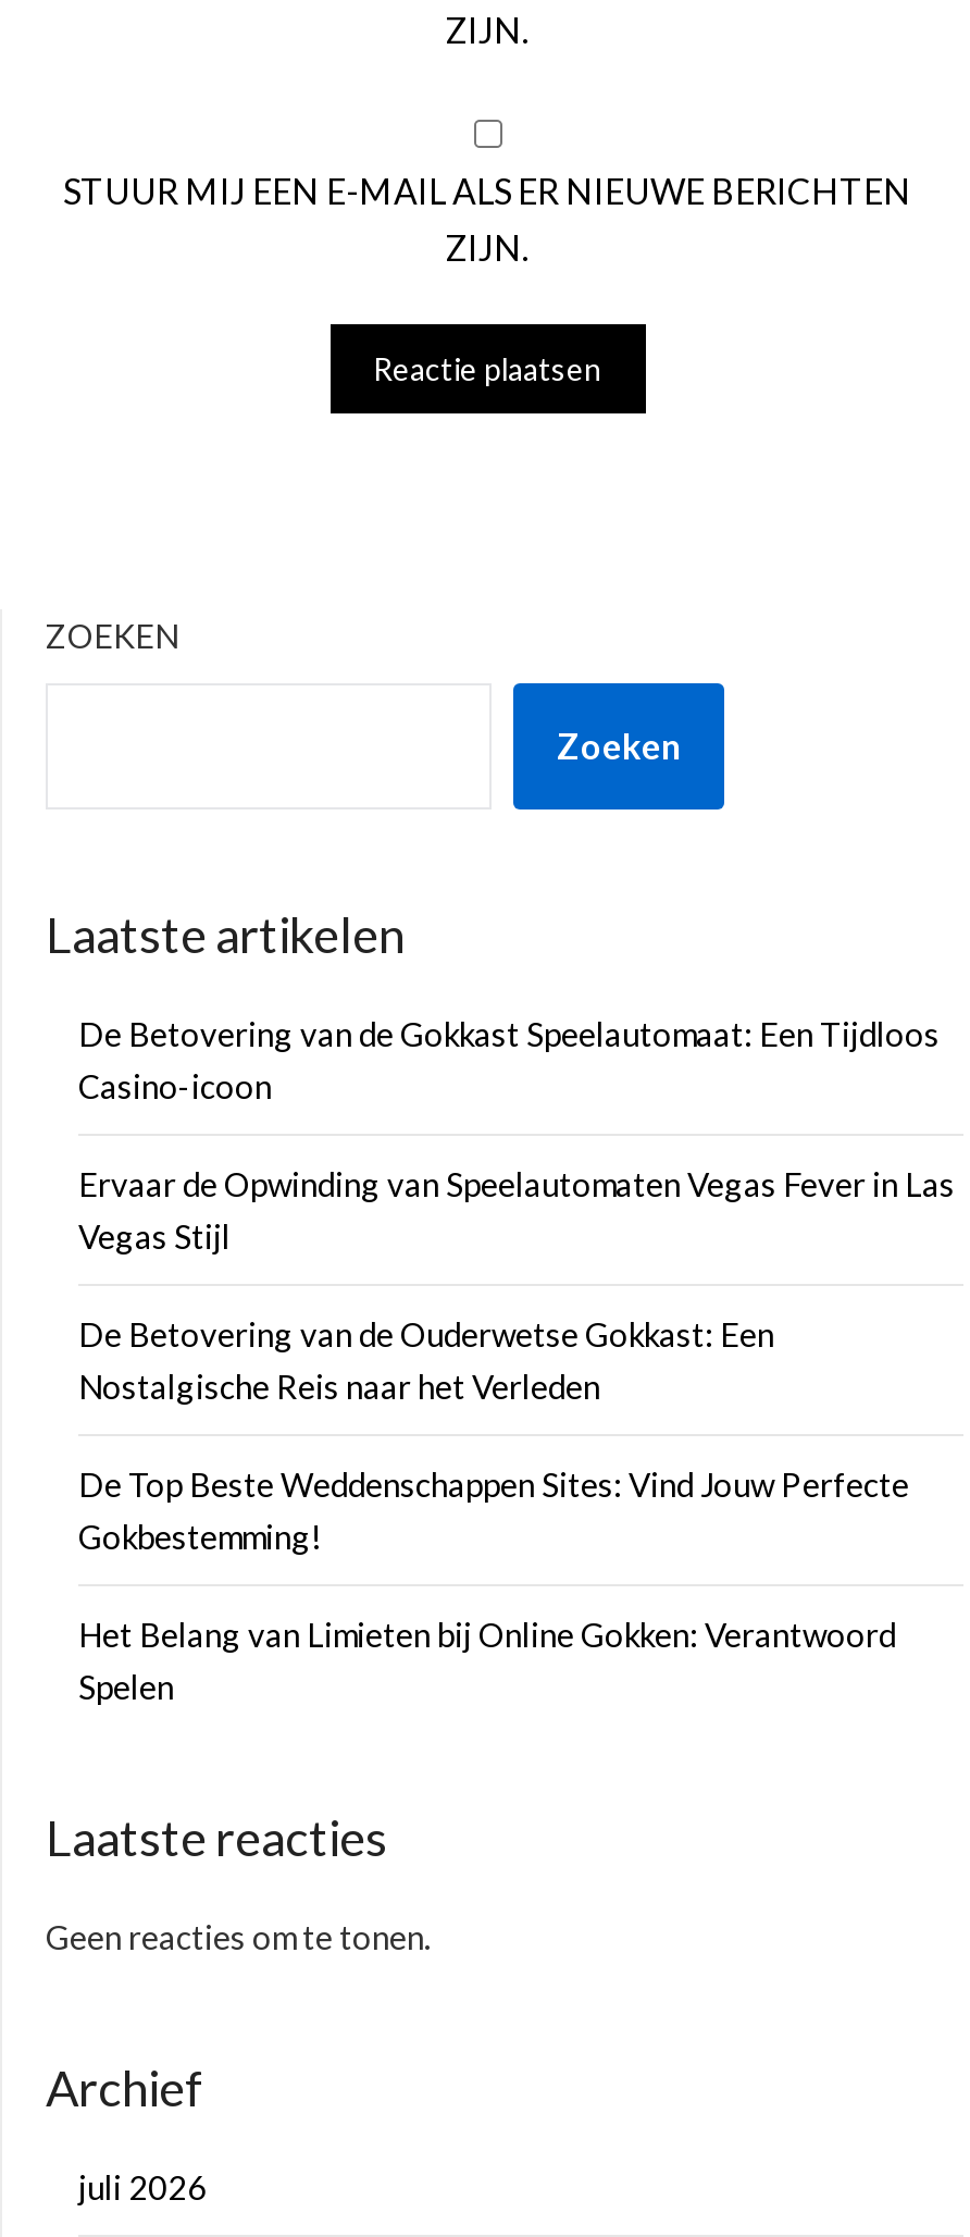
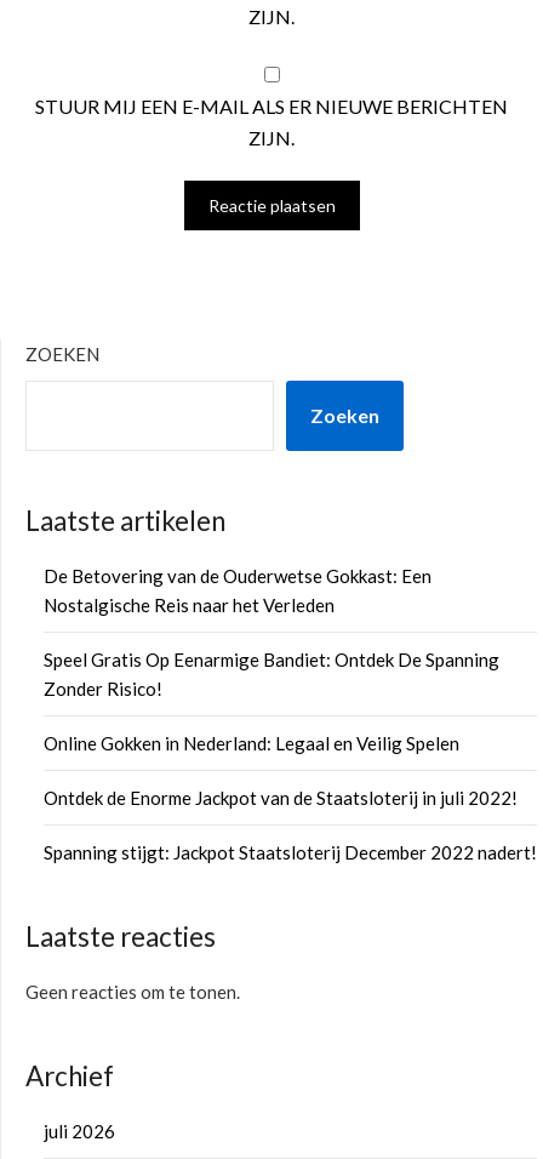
- De Betovering van de Gokkast Speelautomaat: Een Tijdloos
- Casino-icoon
- Ervaar de Opwinding van Speelautomaten Vegas Fever in Las
- Vegas Stijl

moved up: De Betovering van de Ouderwetse Gokkast: Een | Nostalgische Reis naar het Verleden

- De Top Beste Weddenschappen Sites: Vind Jouw Perfecte
- Gokbestemming!
- Het Belang van Limieten bij Online Gokken: Verantwoord
- Spelen
+ Speel Gratis Op Eenarmige Bandiet: Ontdek De Spanning
+ Zonder Risico!
+ Online Gokken in Nederland: Legaal en Veilig Spelen
+ Ontdek de Enorme Jackpot van de Staatsloterij in juli 2022!
+ Spanning stijgt: Jackpot Staatsloterij December 2022 nadert!
